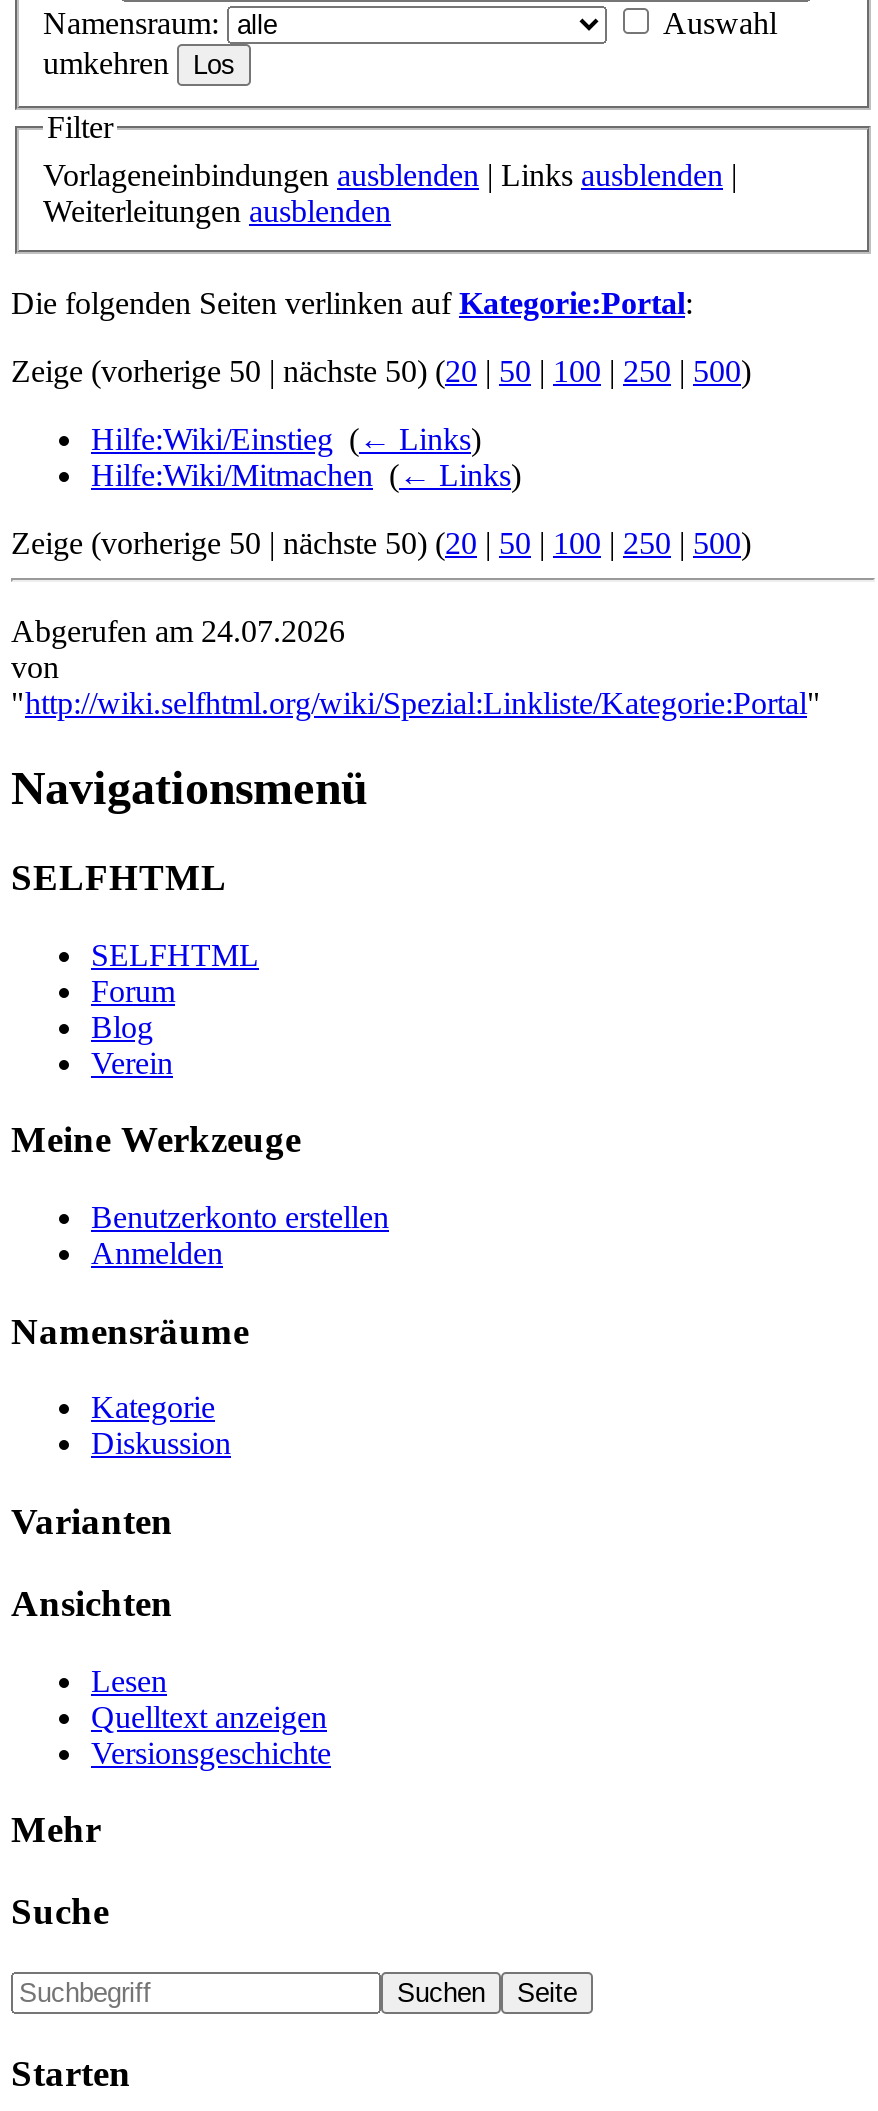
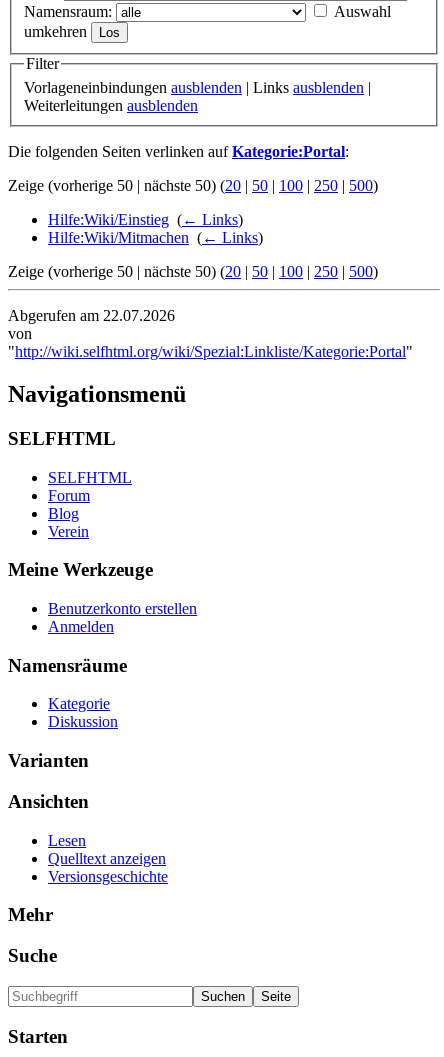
- Abgerufen am 24.07.2026
+ Abgerufen am 22.07.2026
